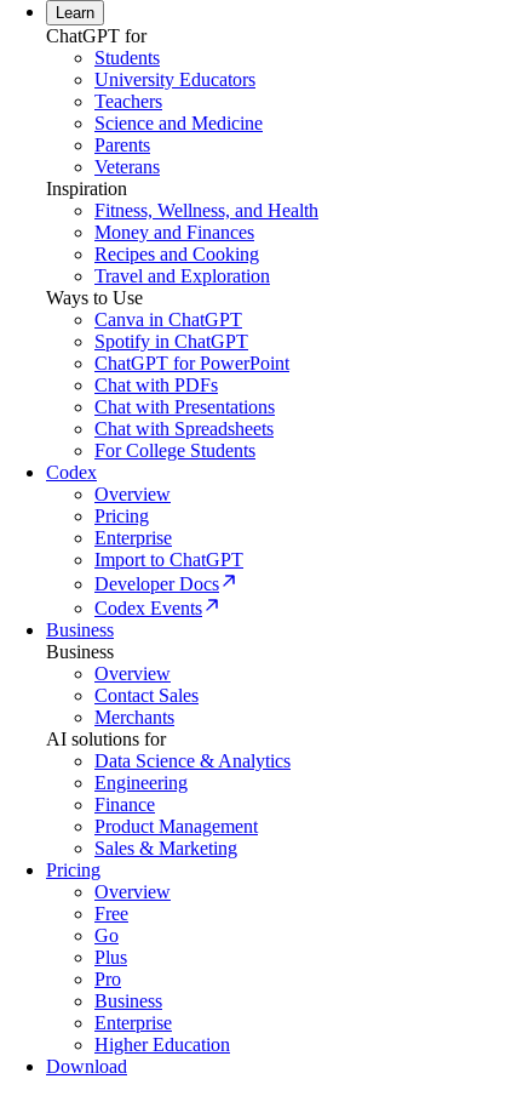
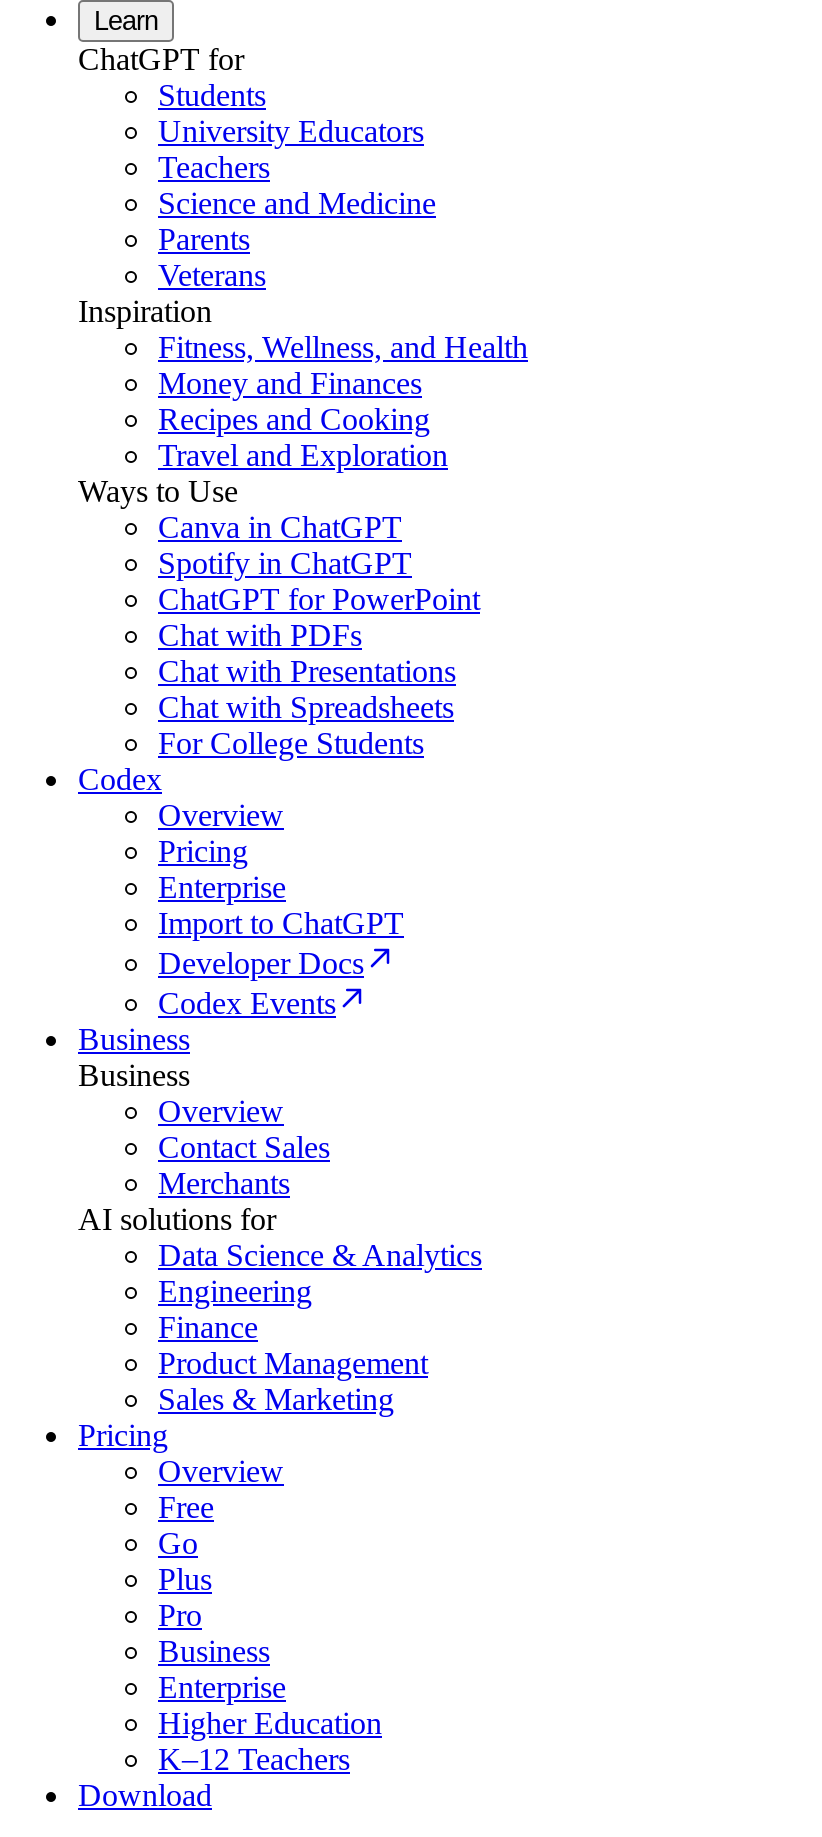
+ K–12 Teachers
